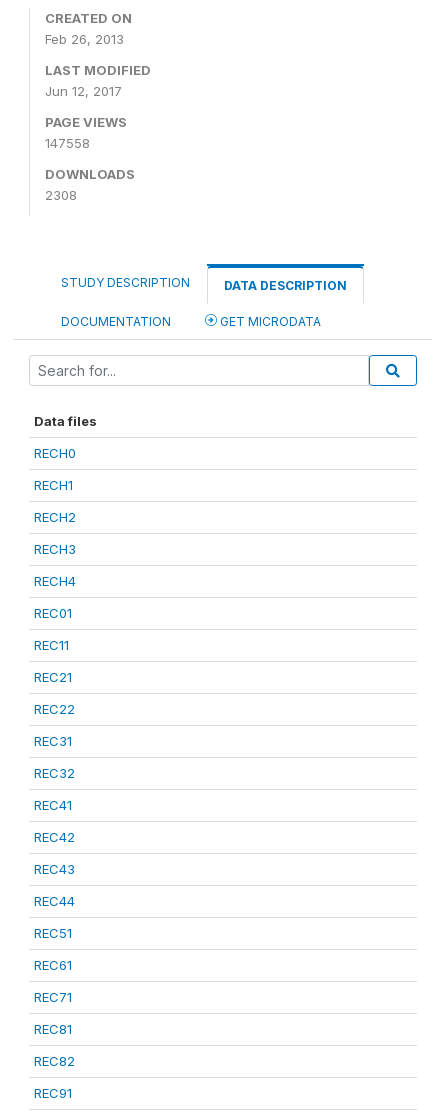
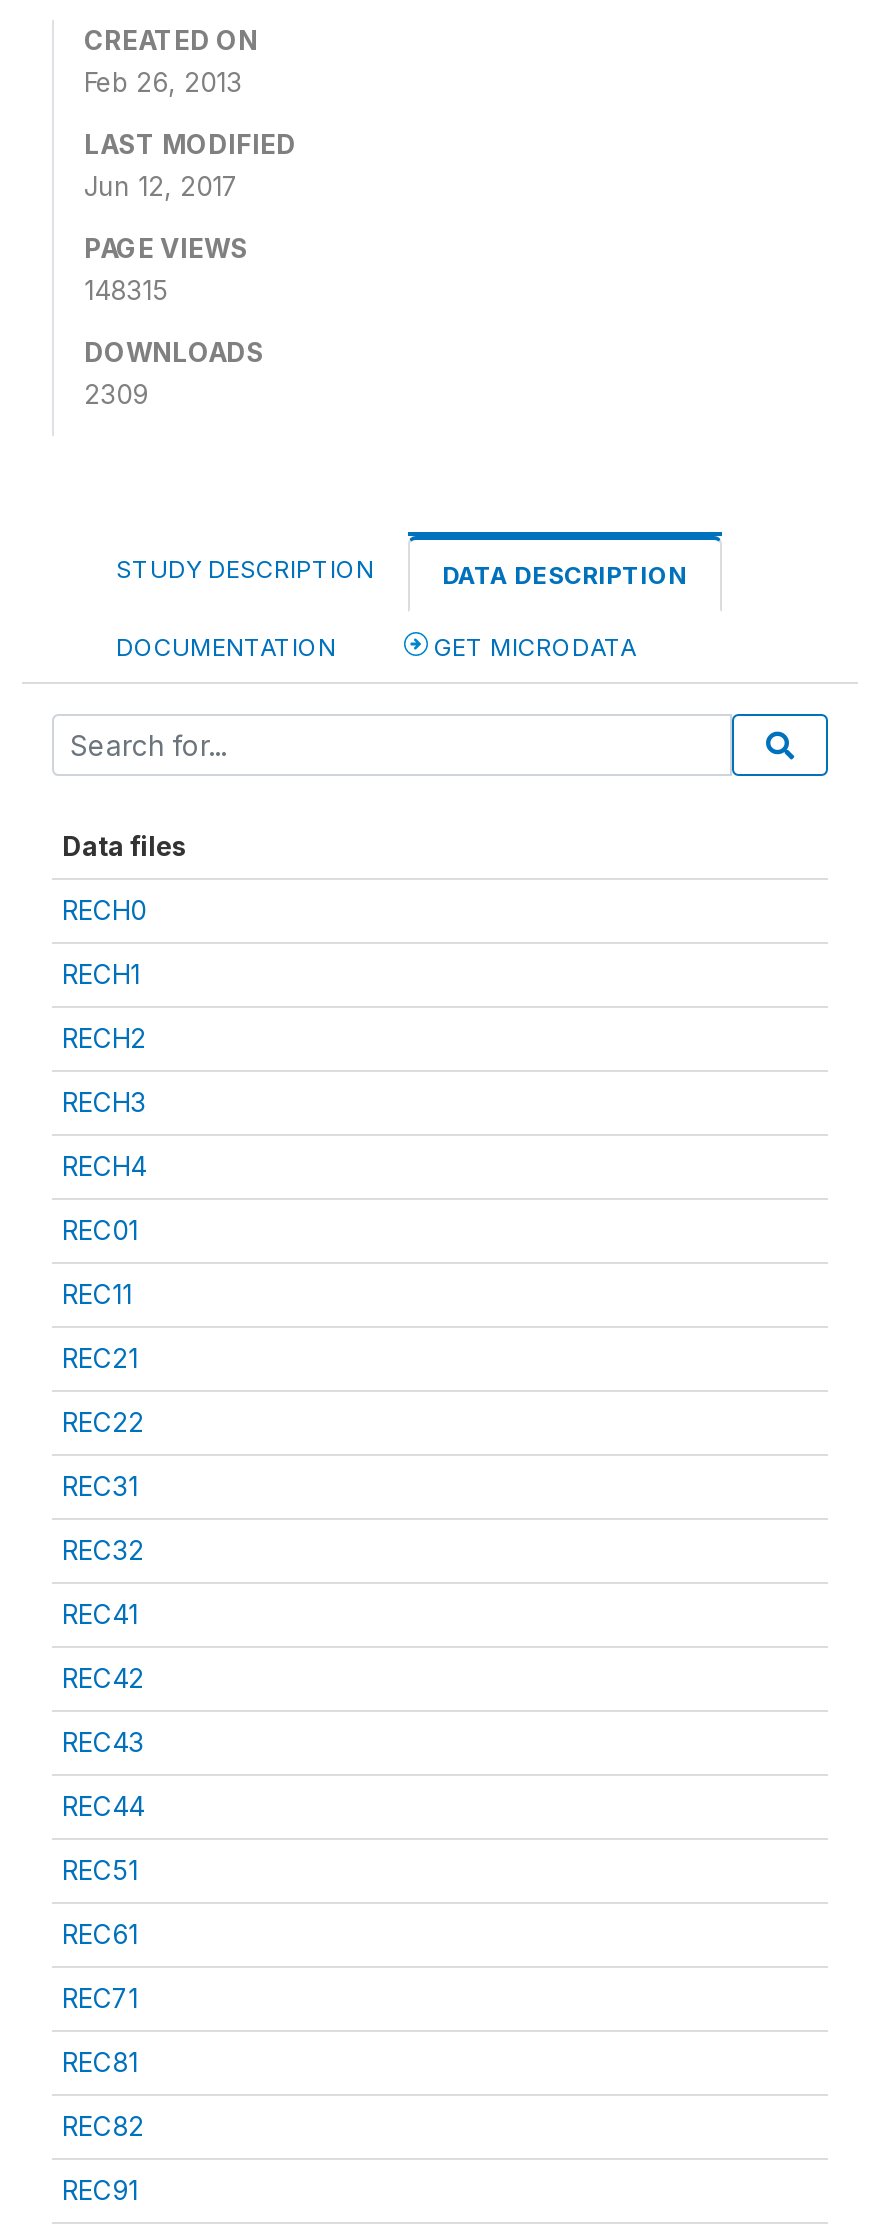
- 147558
+ 148315

- 2308
+ 2309
